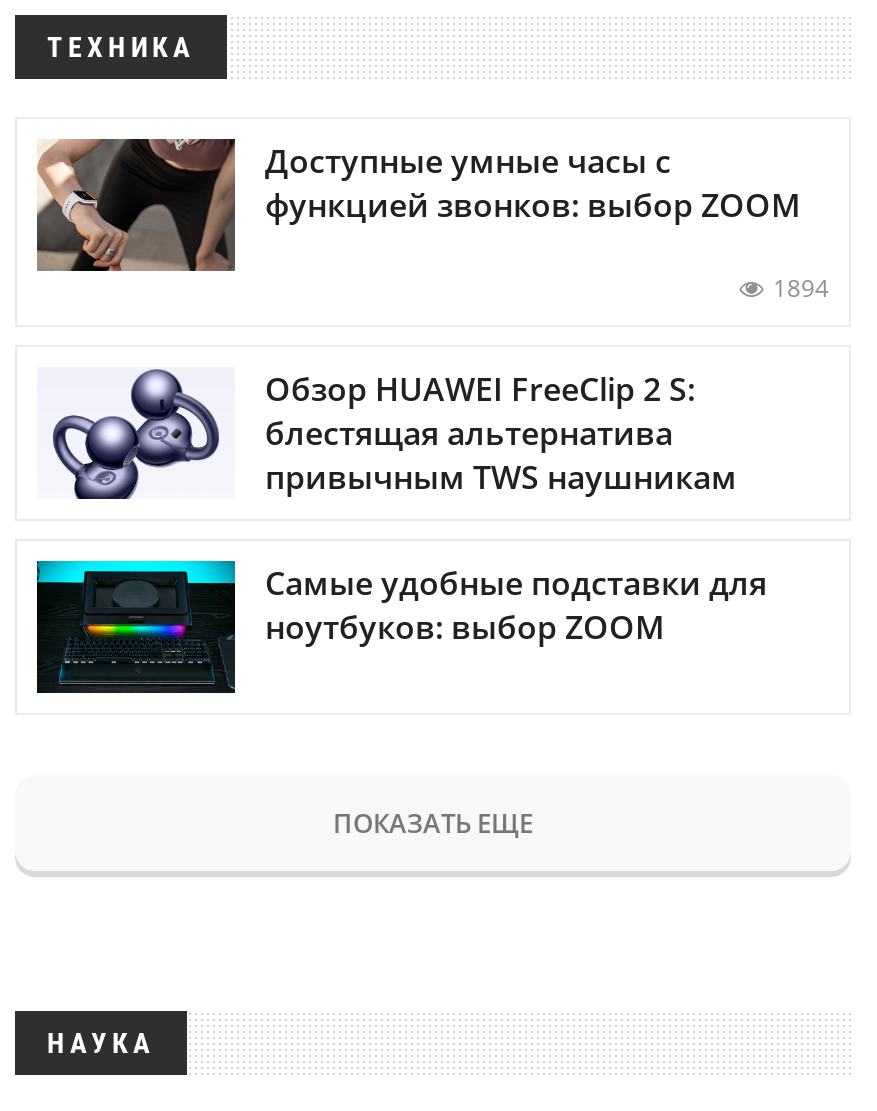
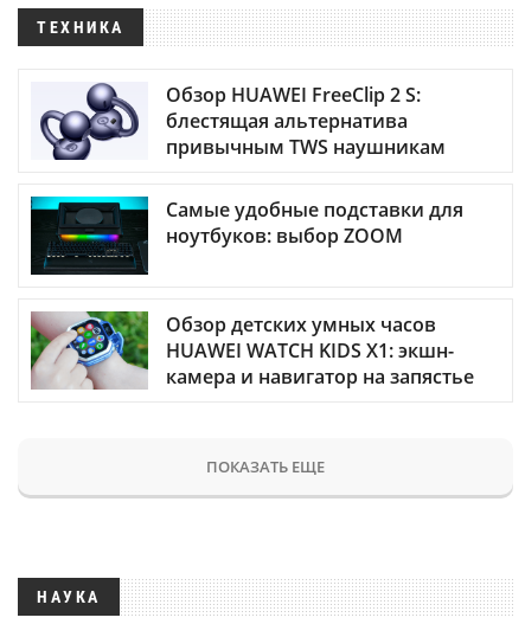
- [image]
- Доступные умные часы с
- функцией звонков: выбор ZOOM
- 1894

moved up: [image] | Обзор HUAWEI FreeClip 2 S: | блестящая альтернатива | привычным TWS наушникам | Самые удобные подставки для | ноутбуков: выбор ZOOM

+ [image]
+ Обзор детских умных часов
+ HUAWEI WATCH KIDS X1: экшн-
+ камера и навигатор на запястье
